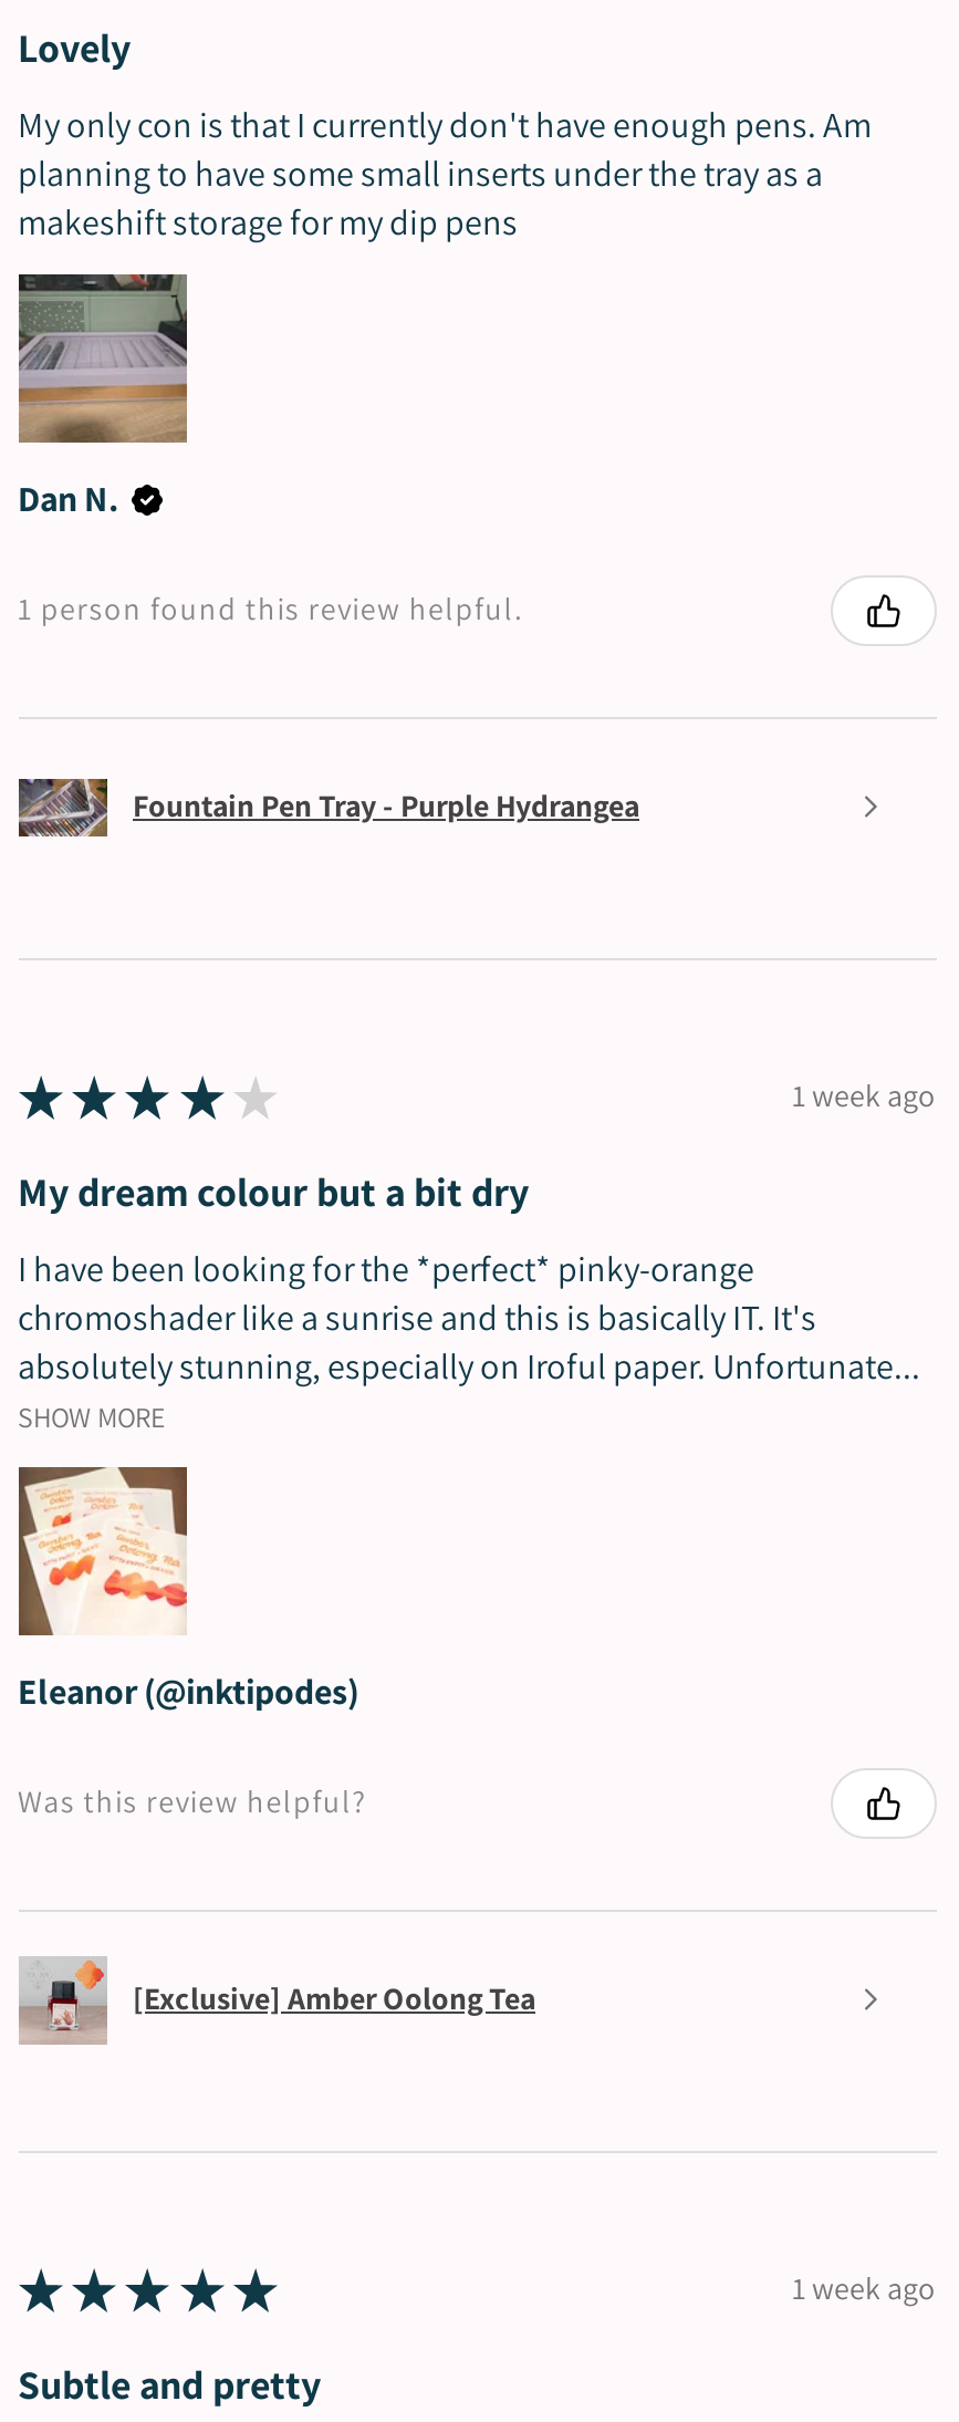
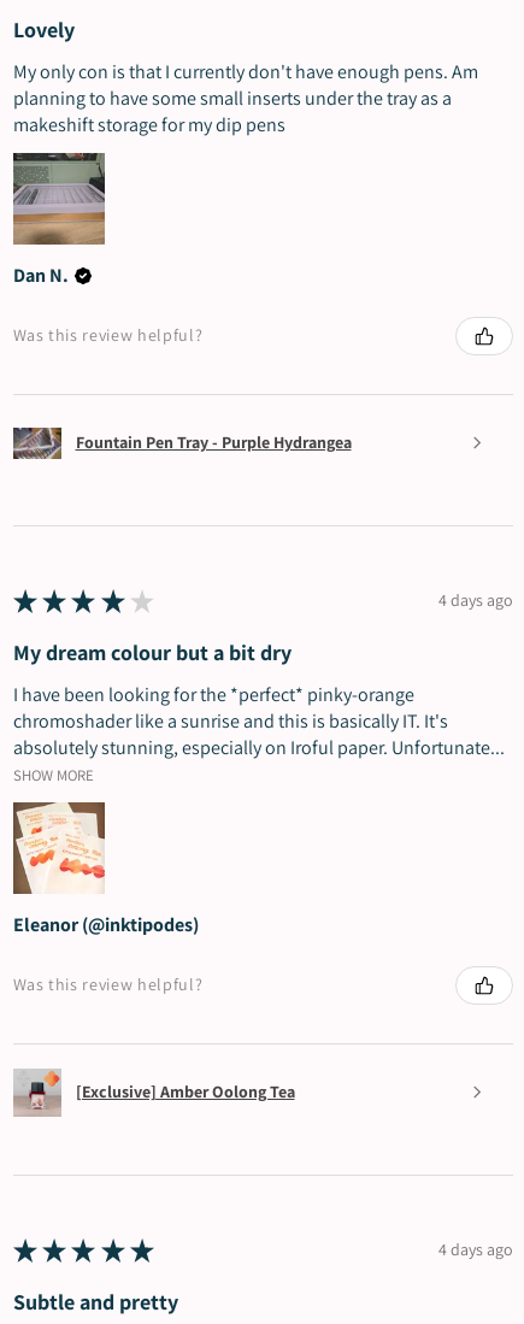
- 1 person found this review helpful.
+ Was this review helpful?

- 1 week ago
+ 4 days ago

- 1 week ago
+ 4 days ago
